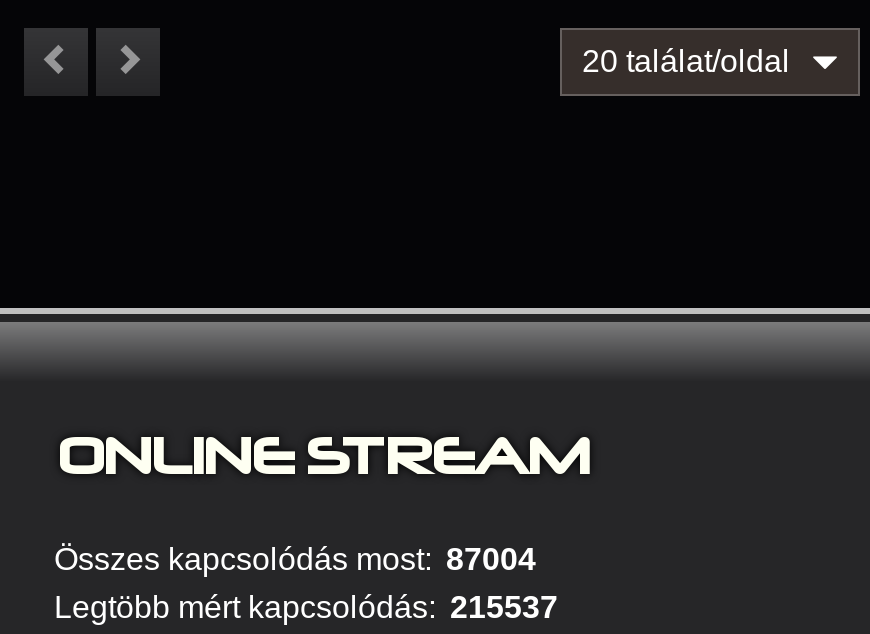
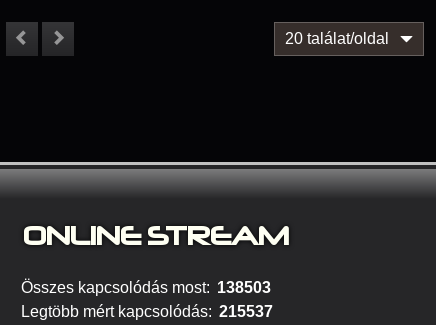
- Összes kapcsolódás most: 87004
+ Összes kapcsolódás most: 138503
